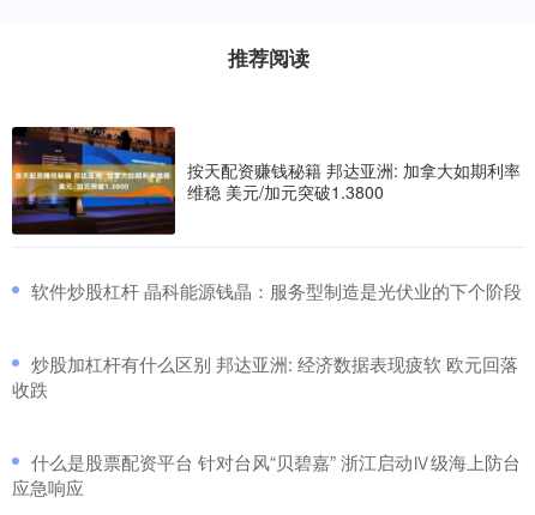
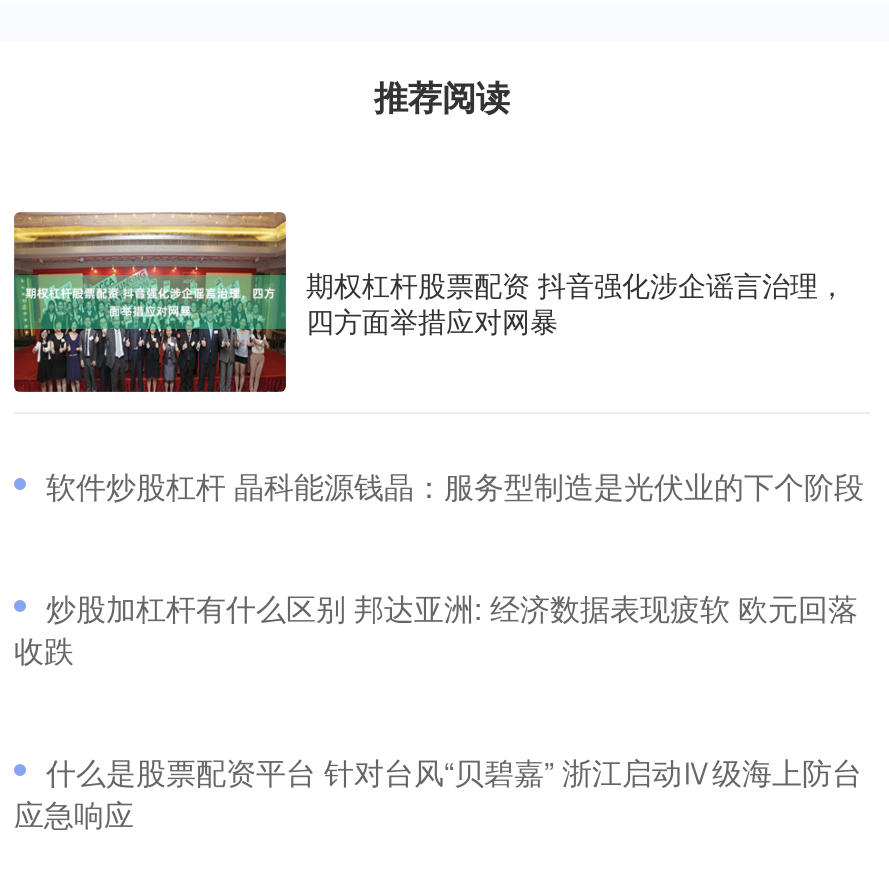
- [image]
- 按天配资赚钱秘籍 邦达亚洲: 加拿大如期利率
- 维稳 美元/加元突破1.3800
+ [image]
+ 期权杠杆股票配资 抖音强化涉企谣言治理，
+ 四方面举措应对网暴
